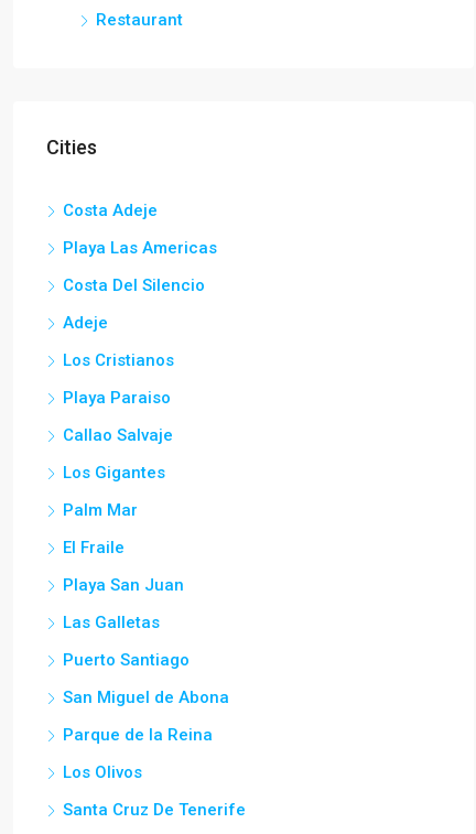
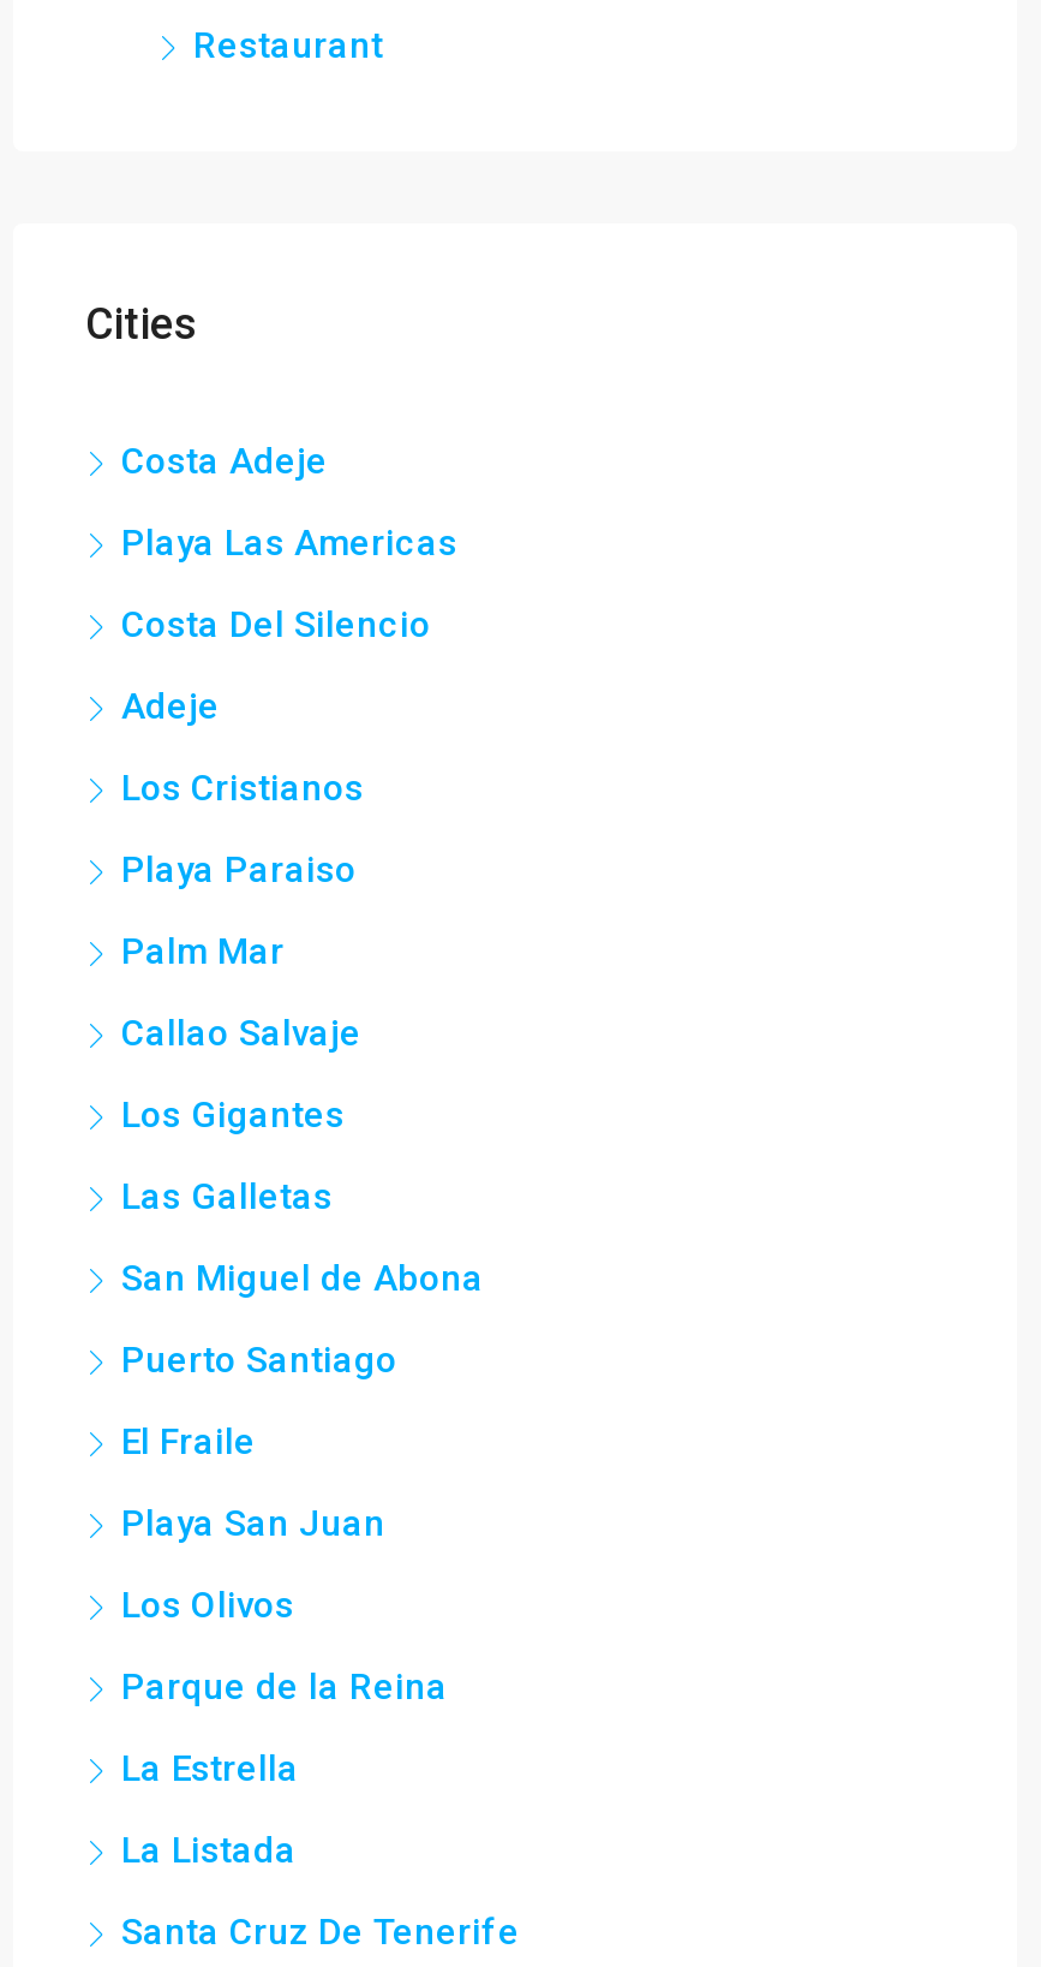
moved up: Palm Mar

moved down: El Fraile | Playa San Juan

moved up: Las Galletas | Puerto Santiago | San Miguel de Abona

+ La Estrella
+ La Listada

moved up: Los Olivos
